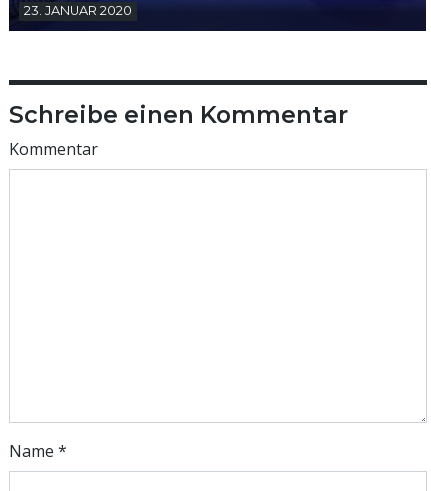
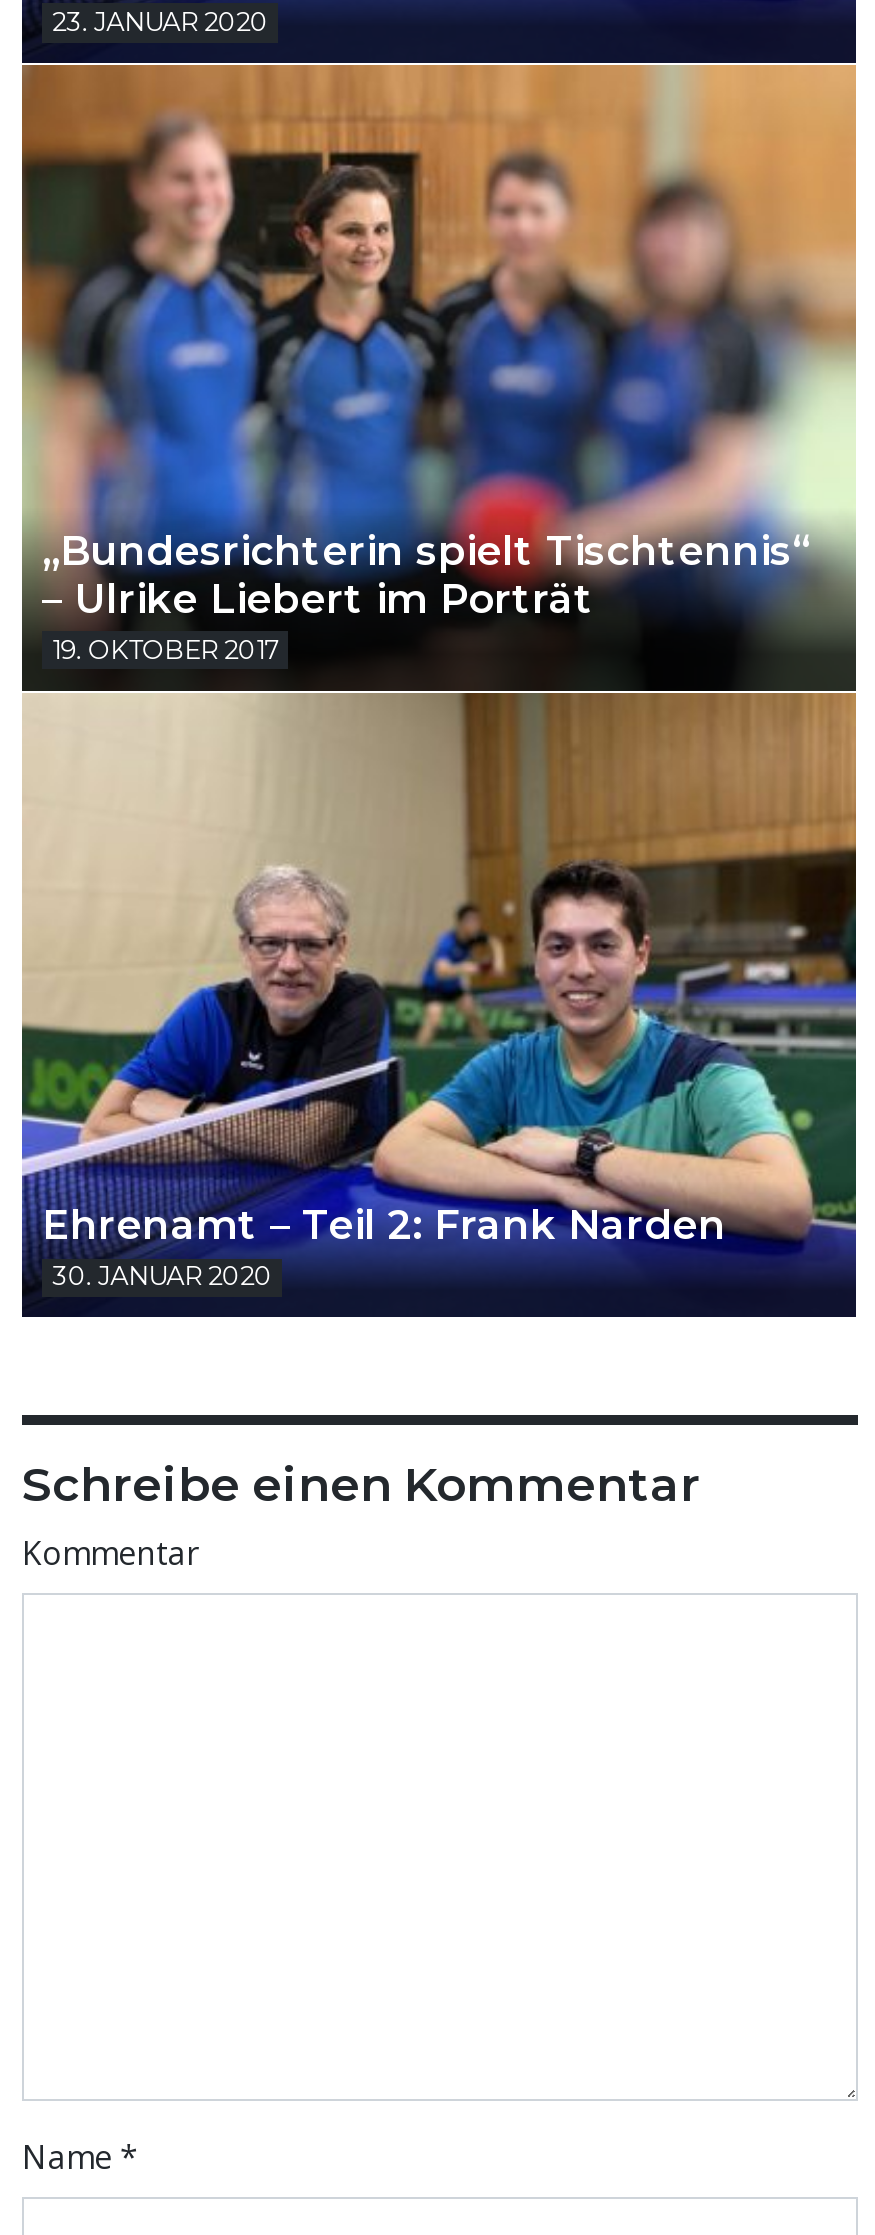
+ [image]
+ „Bundesrichterin spielt Tischtennis“
+ – Ulrike Liebert im Porträt
+ 19. OKTOBER 2017

+ Ehrenamt – Teil 2: Frank Narden
+ 30. JANUAR 2020
